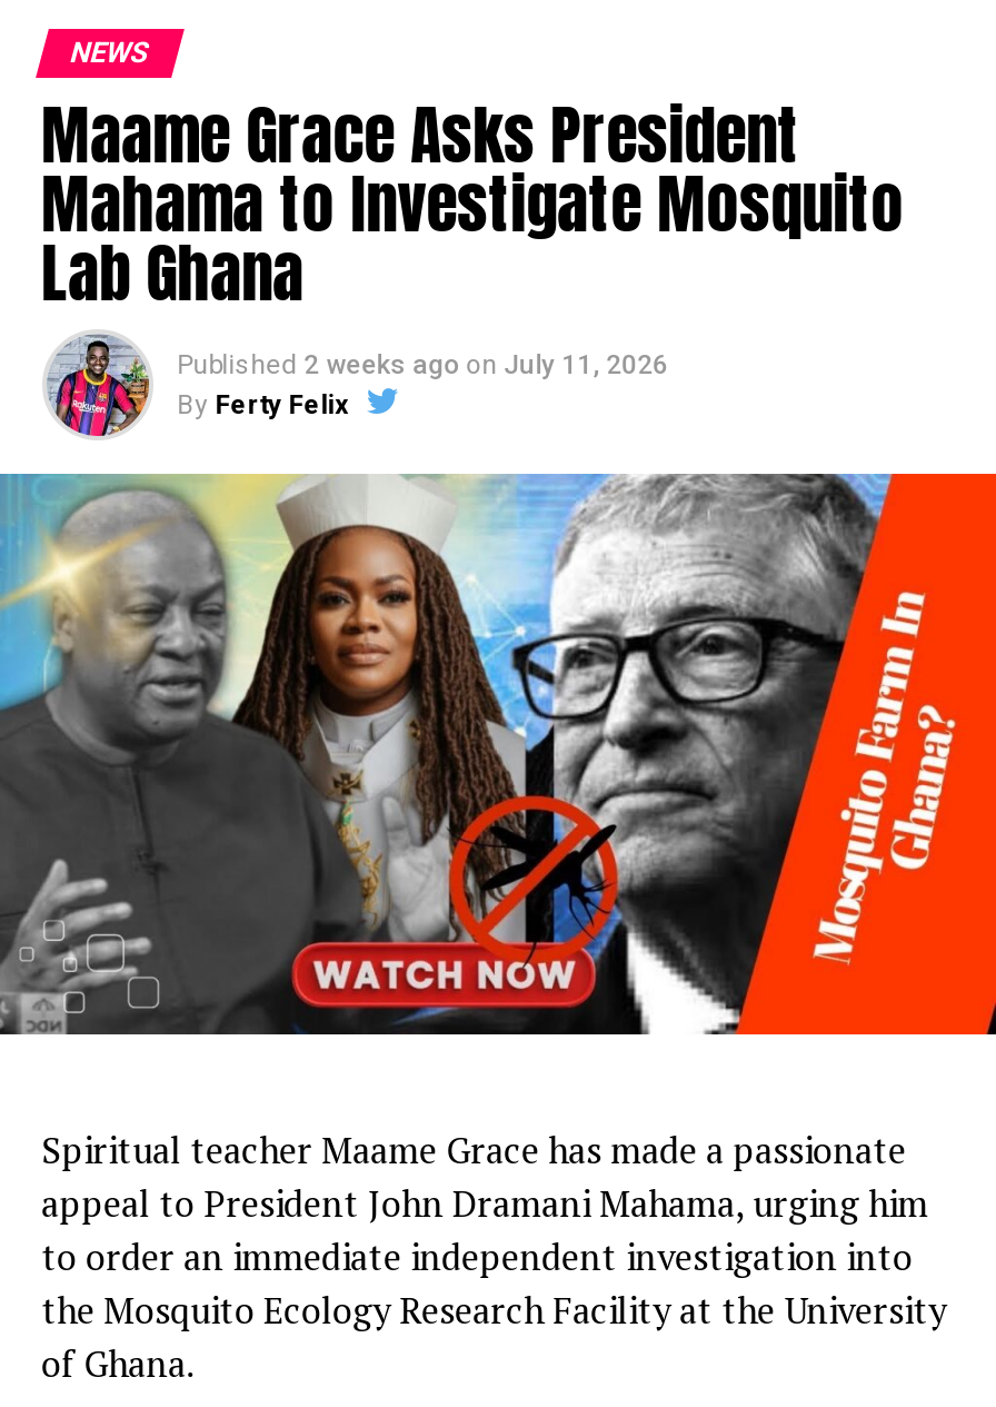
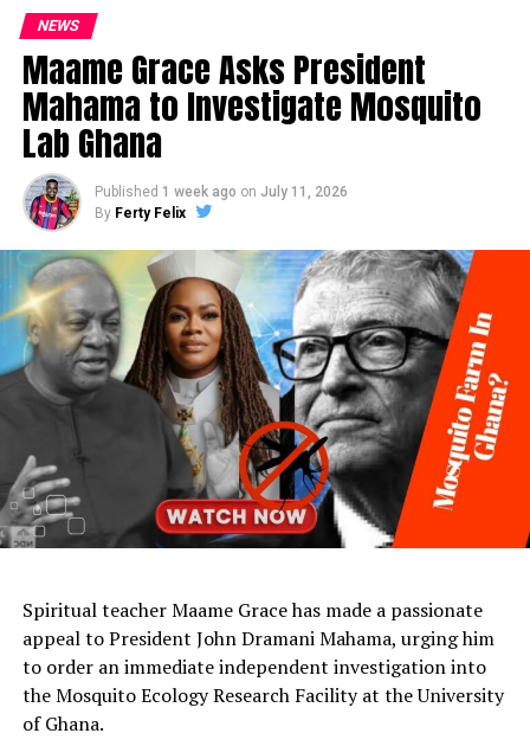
- Published 2 weeks ago on July 11, 2026
+ Published 1 week ago on July 11, 2026
